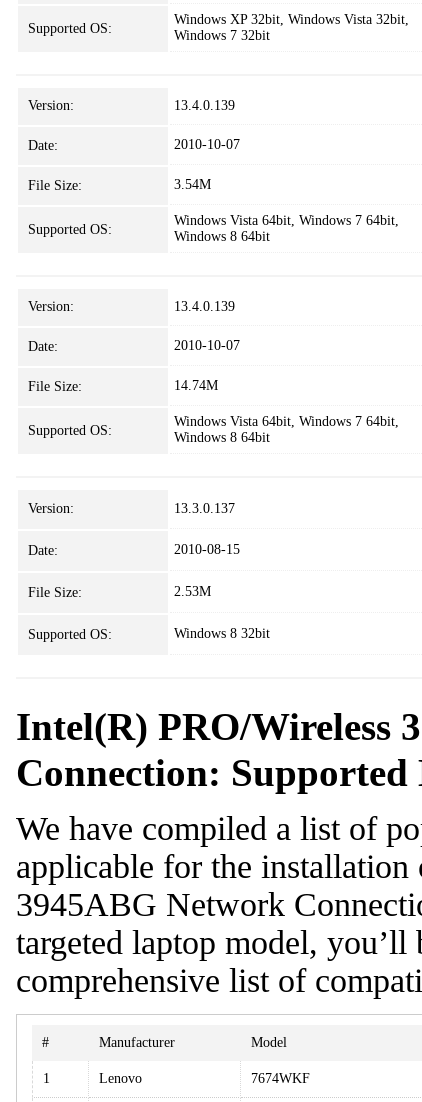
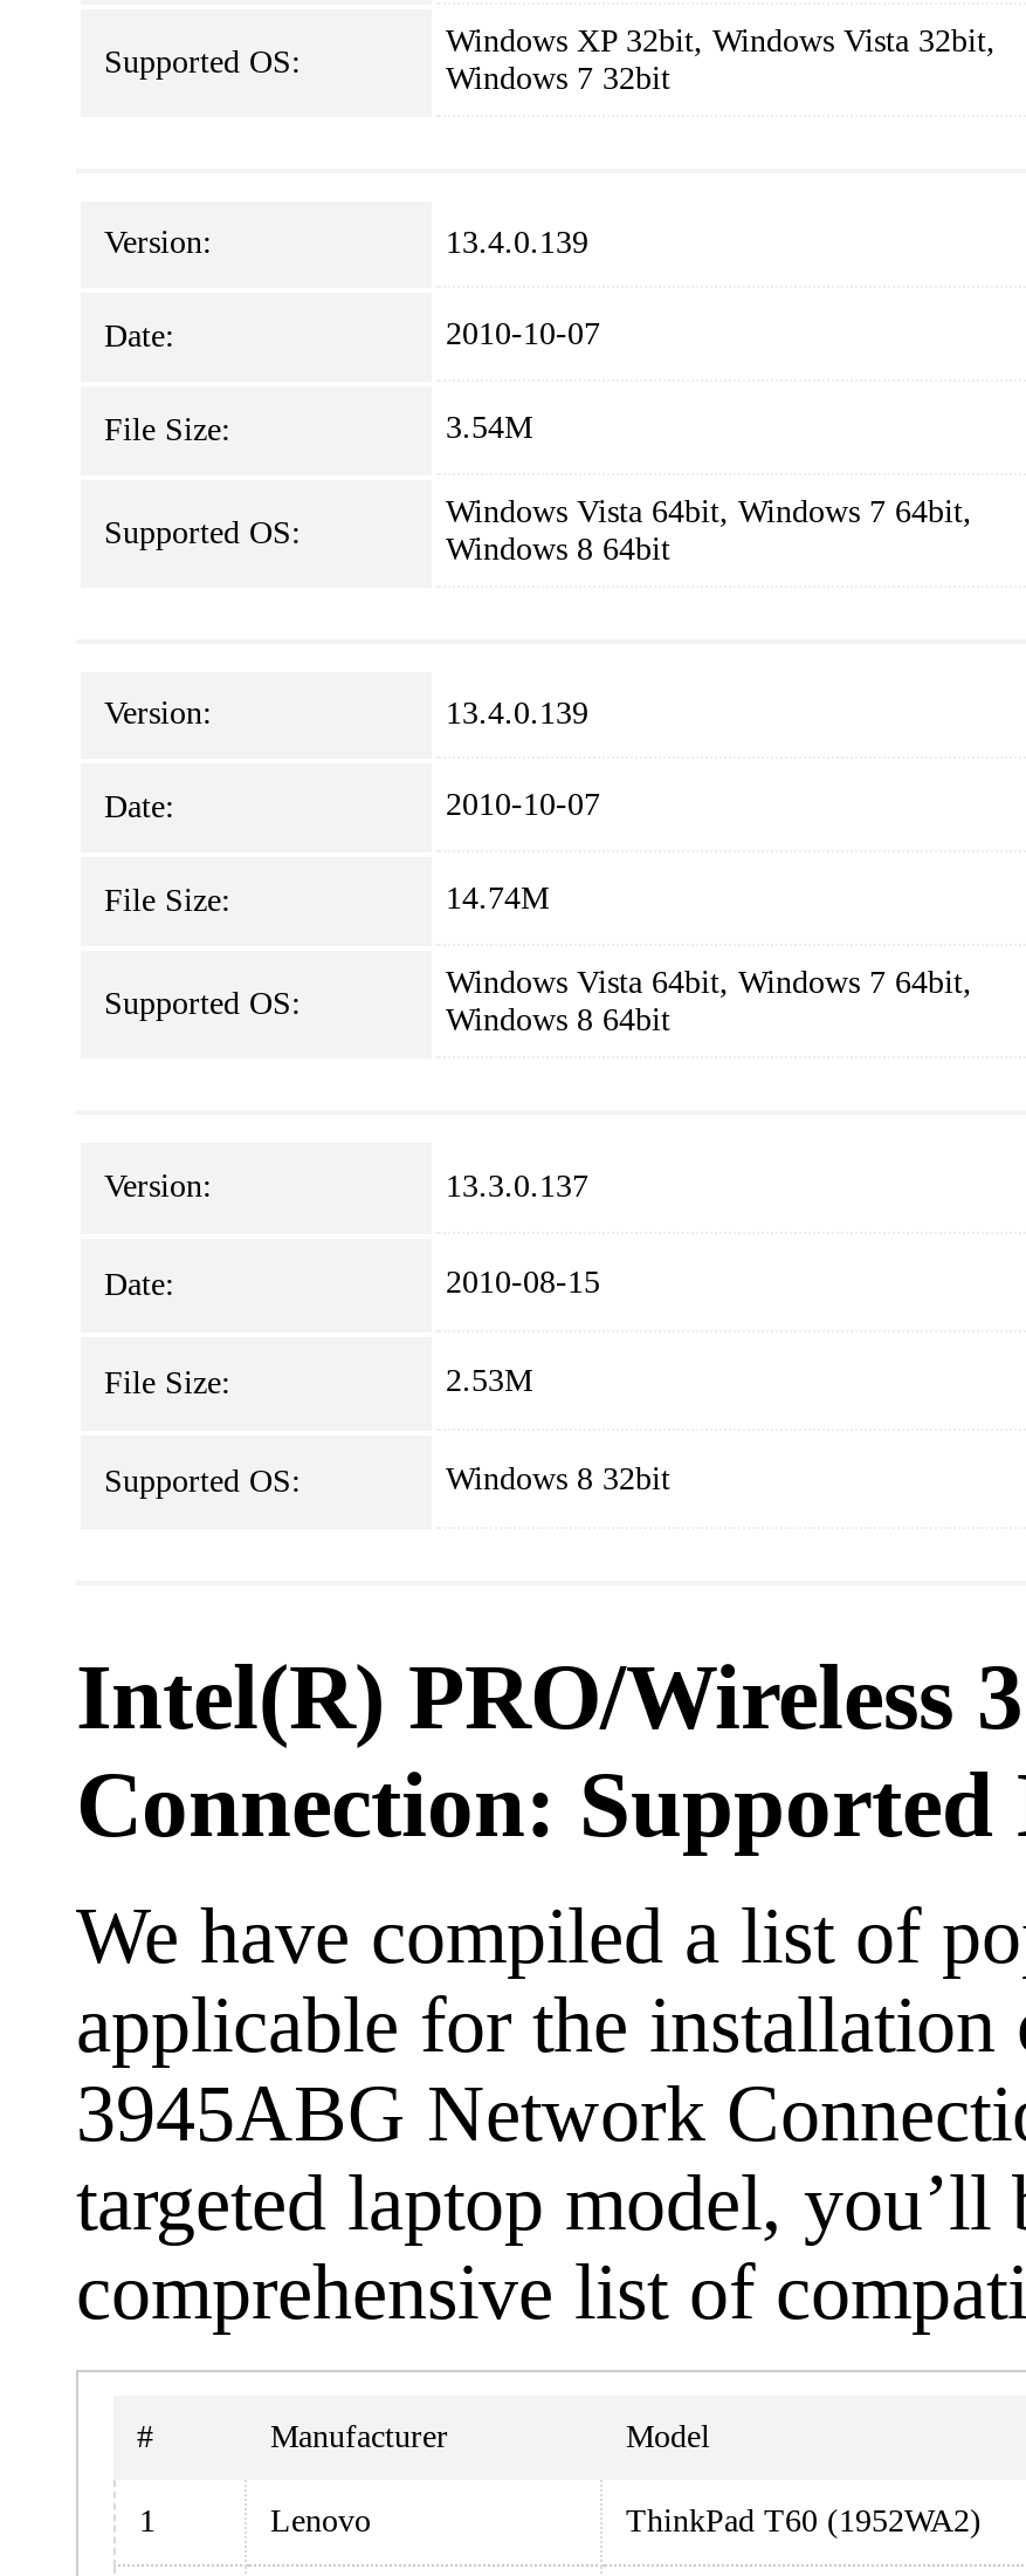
- 7674WKF
+ ThinkPad T60 (1952WA2)
